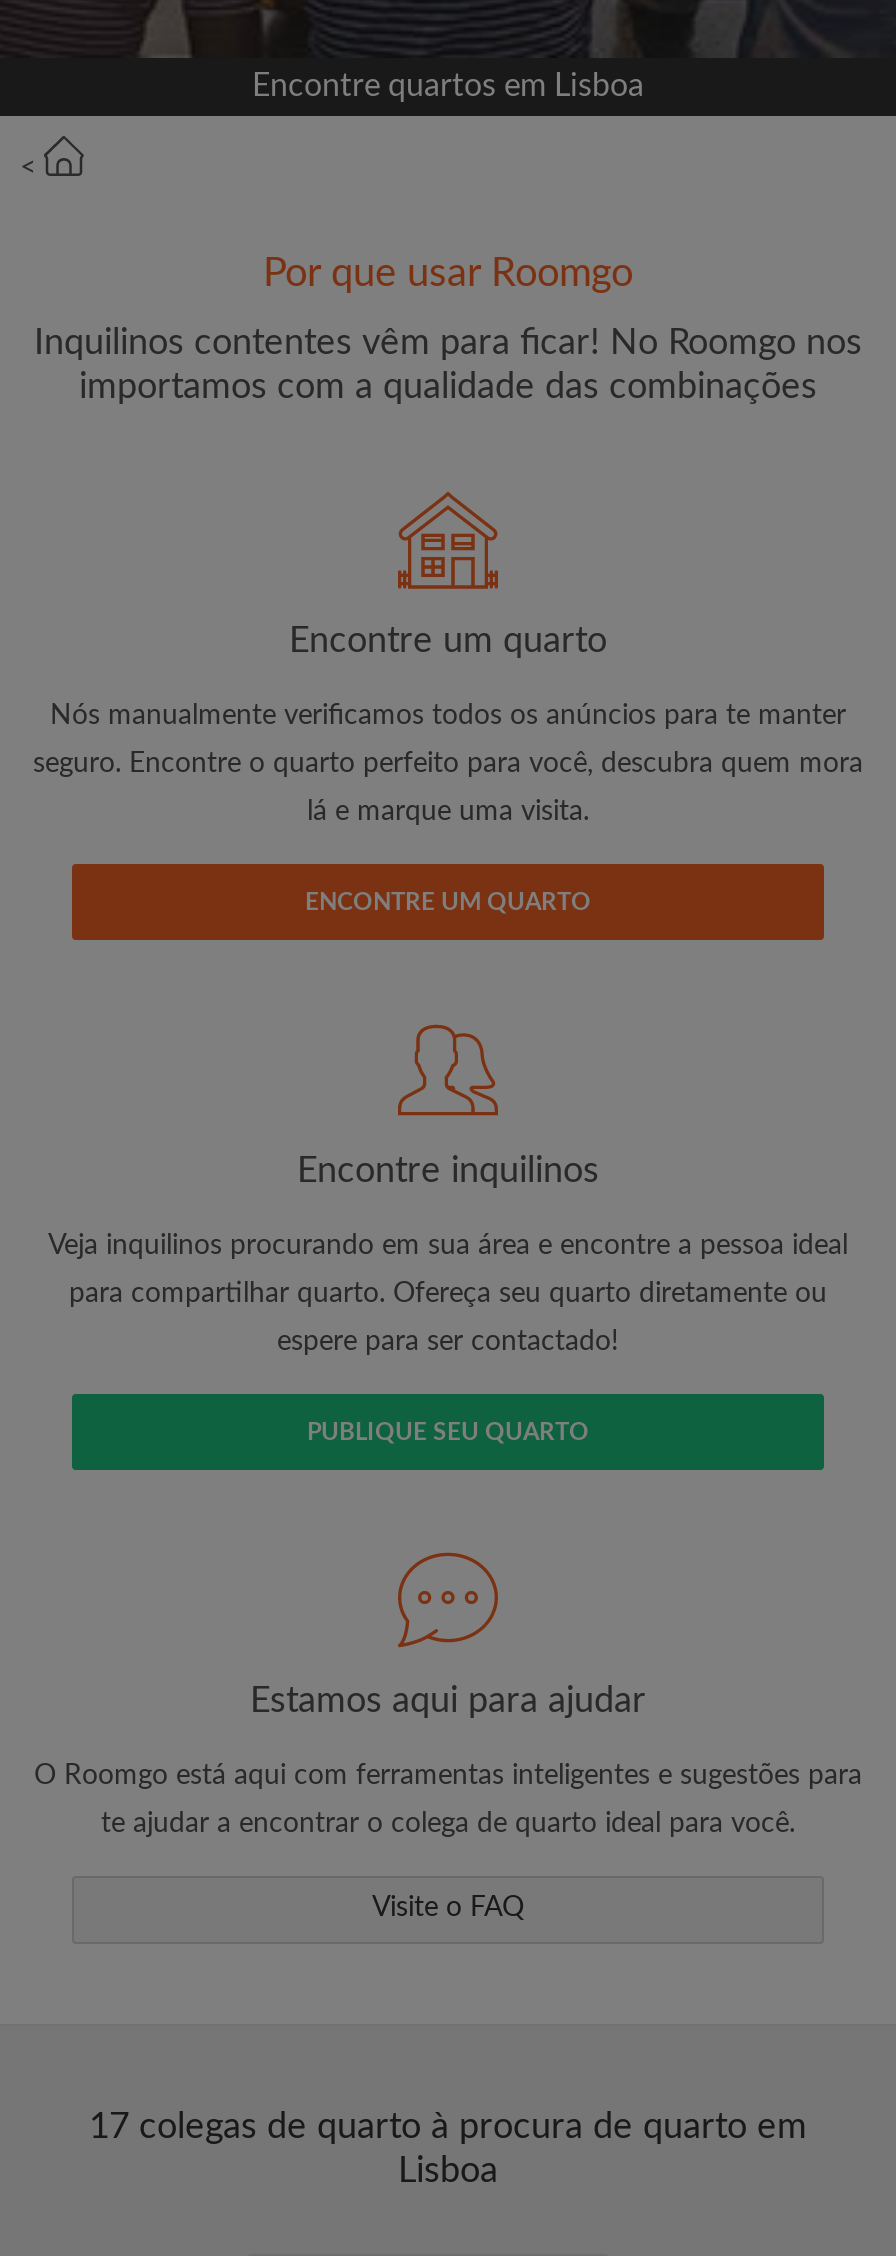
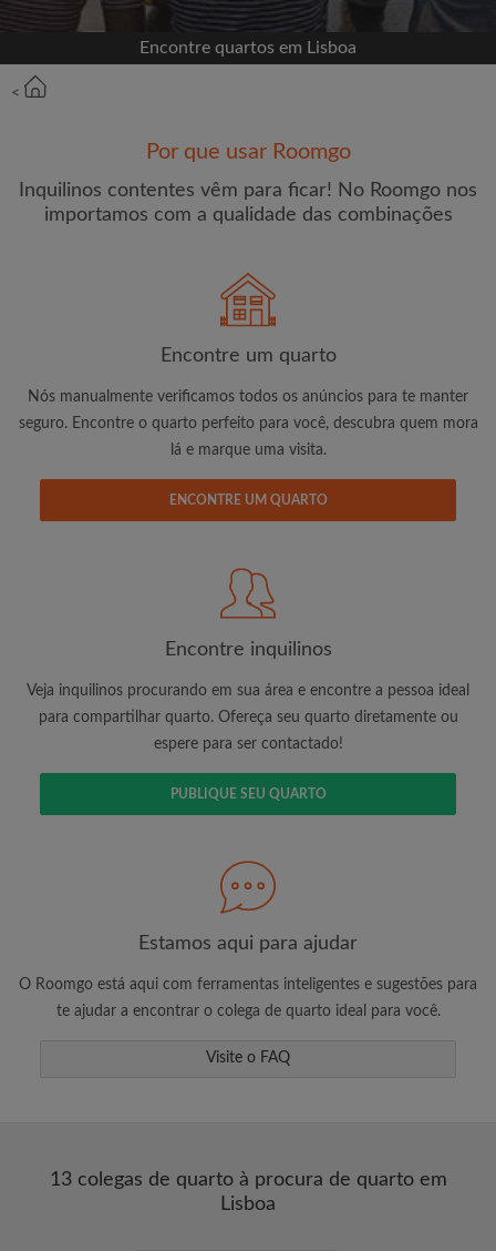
- 17 colegas de quarto à procura de quarto em
+ 13 colegas de quarto à procura de quarto em
